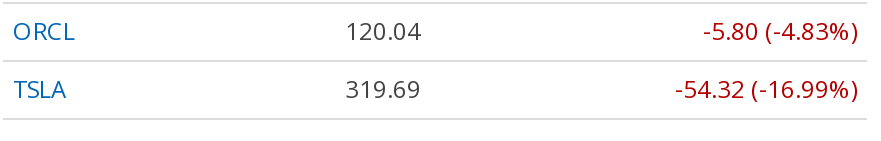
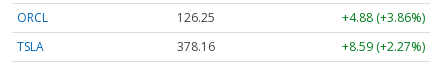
- 120.04
+ 126.25

- -5.80 (-4.83%)
+ +4.88 (+3.86%)

- 319.69
- -54.32 (-16.99%)
+ 378.16
+ +8.59 (+2.27%)
